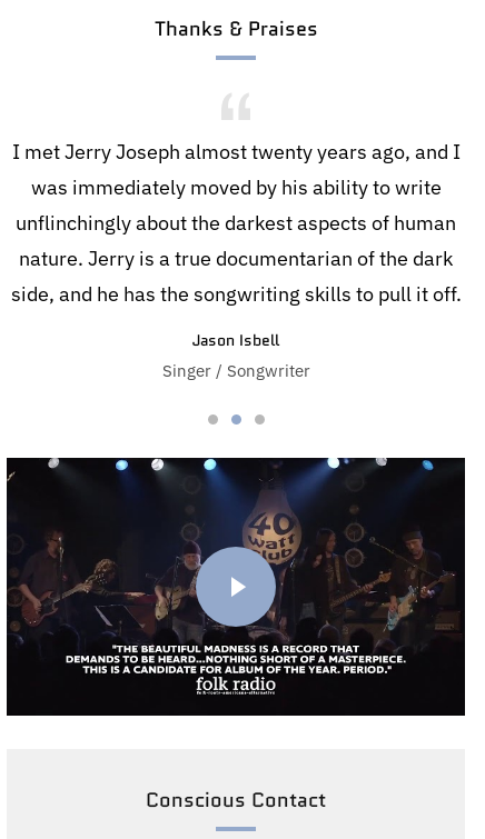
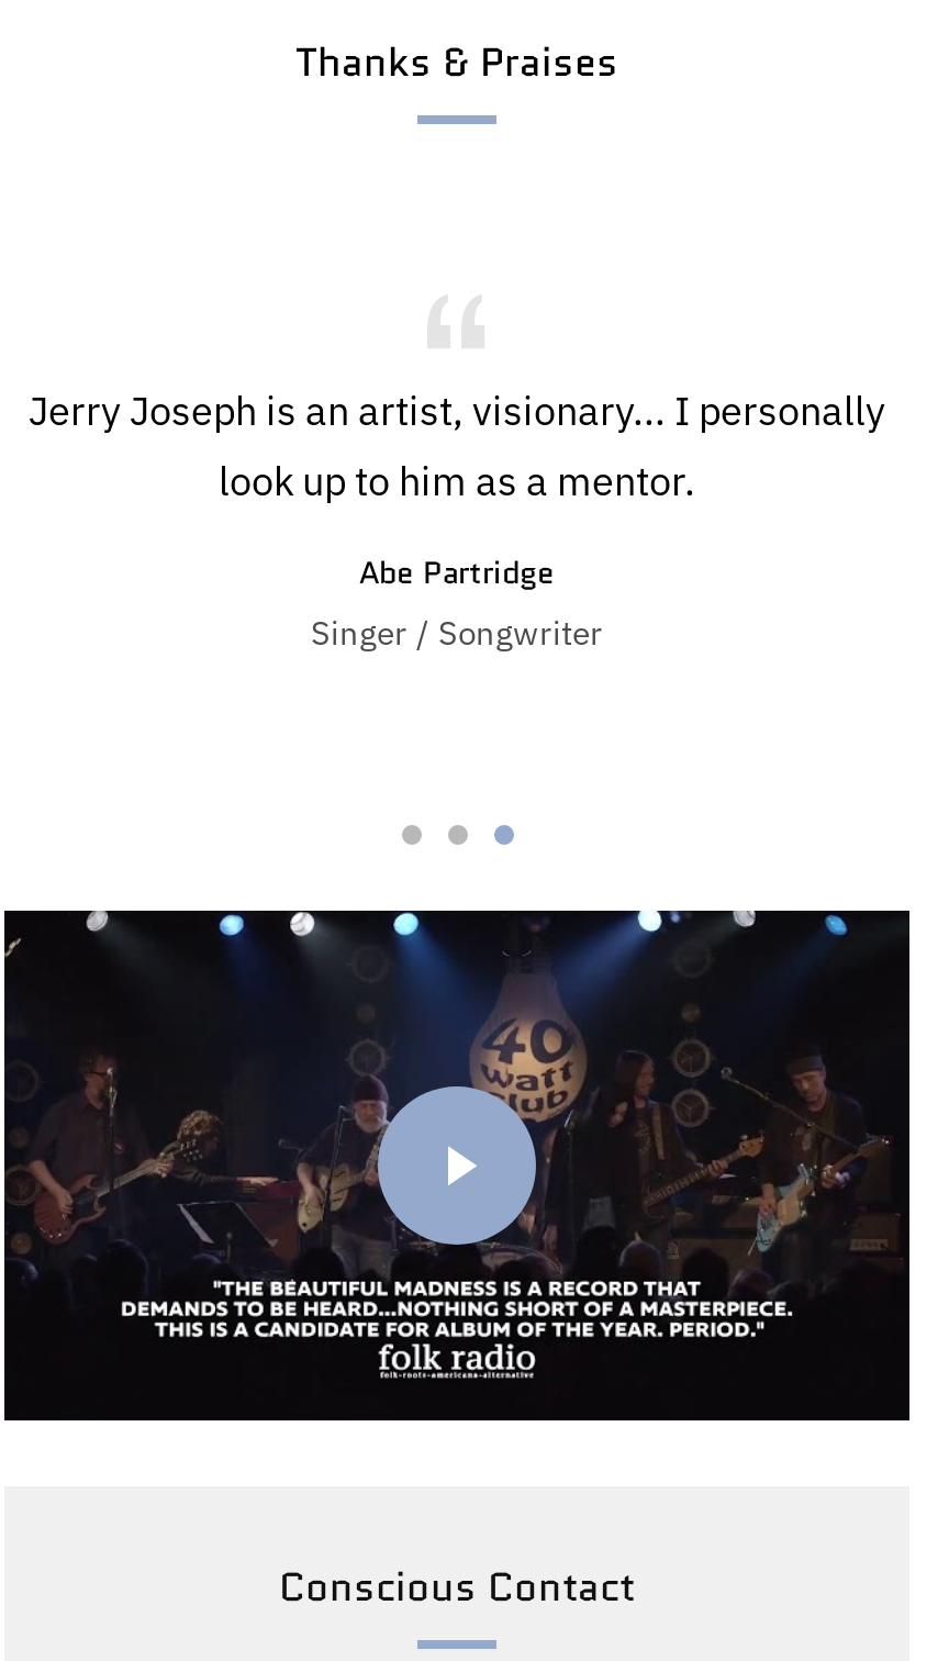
- I met Jerry Joseph almost twenty years ago, and I
- was immediately moved by his ability to write
- unflinchingly about the darkest aspects of human
- nature. Jerry is a true documentarian of the dark
- side, and he has the songwriting skills to pull it off.
+ Jerry Joseph is an artist, visionary... I personally
+ look up to him as a mentor.

- Jason Isbell
+ Abe Partridge

moved up: Singer / Songwriter
